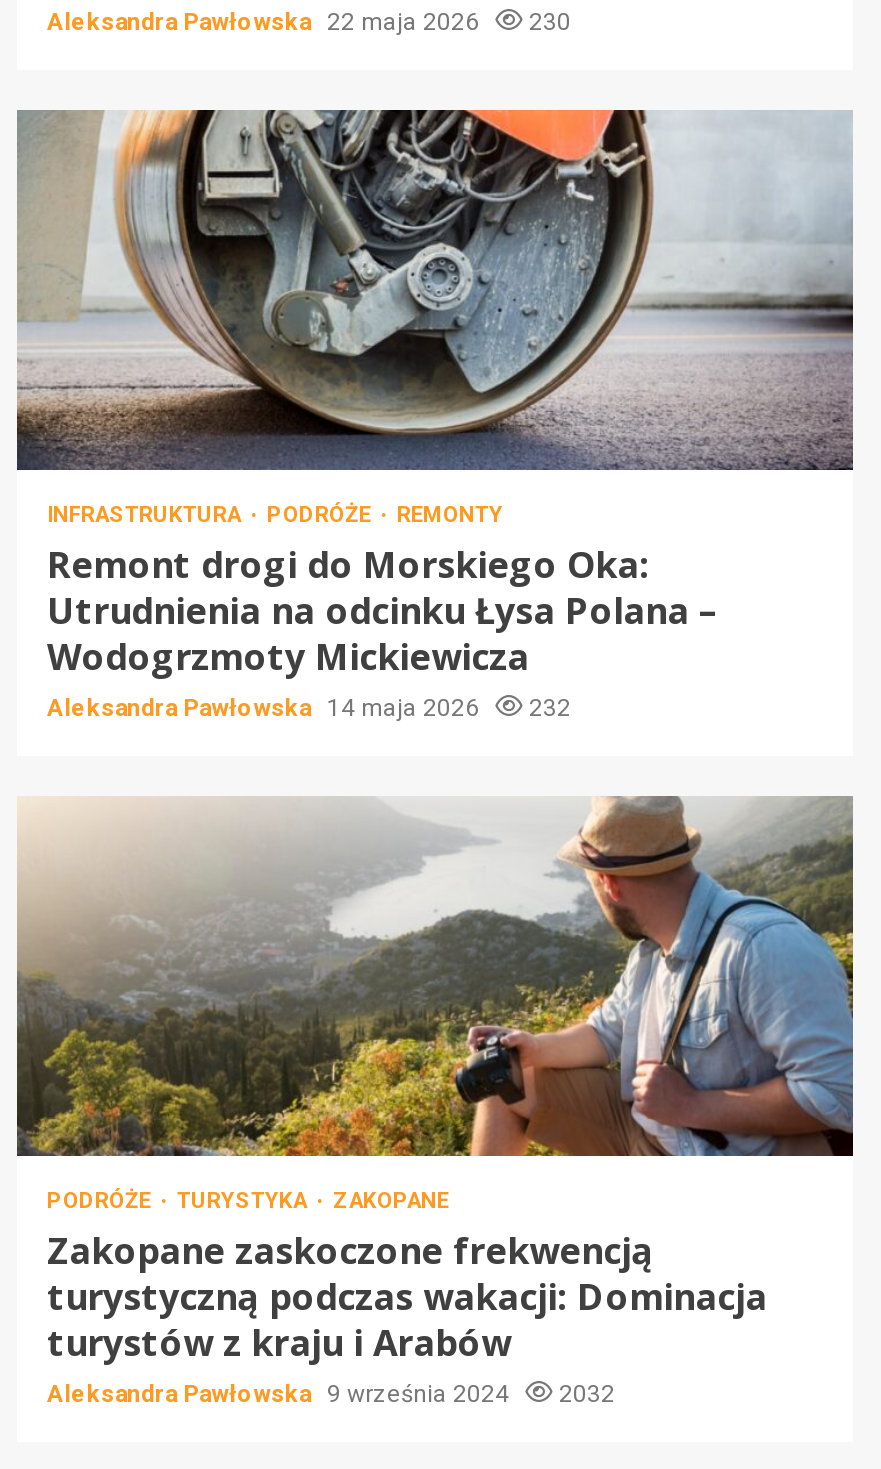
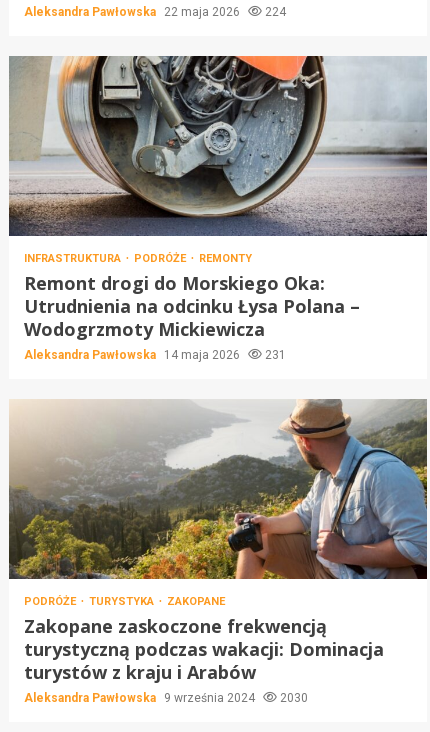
- Aleksandra Pawłowska 22 maja 2026 230
+ Aleksandra Pawłowska 22 maja 2026 224

- Aleksandra Pawłowska 14 maja 2026 232
+ Aleksandra Pawłowska 14 maja 2026 231

- Aleksandra Pawłowska 9 września 2024 2032
+ Aleksandra Pawłowska 9 września 2024 2030
